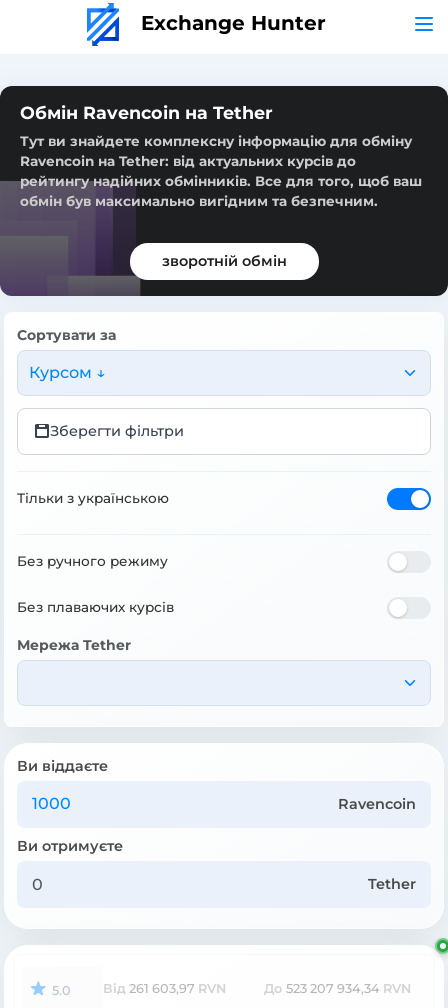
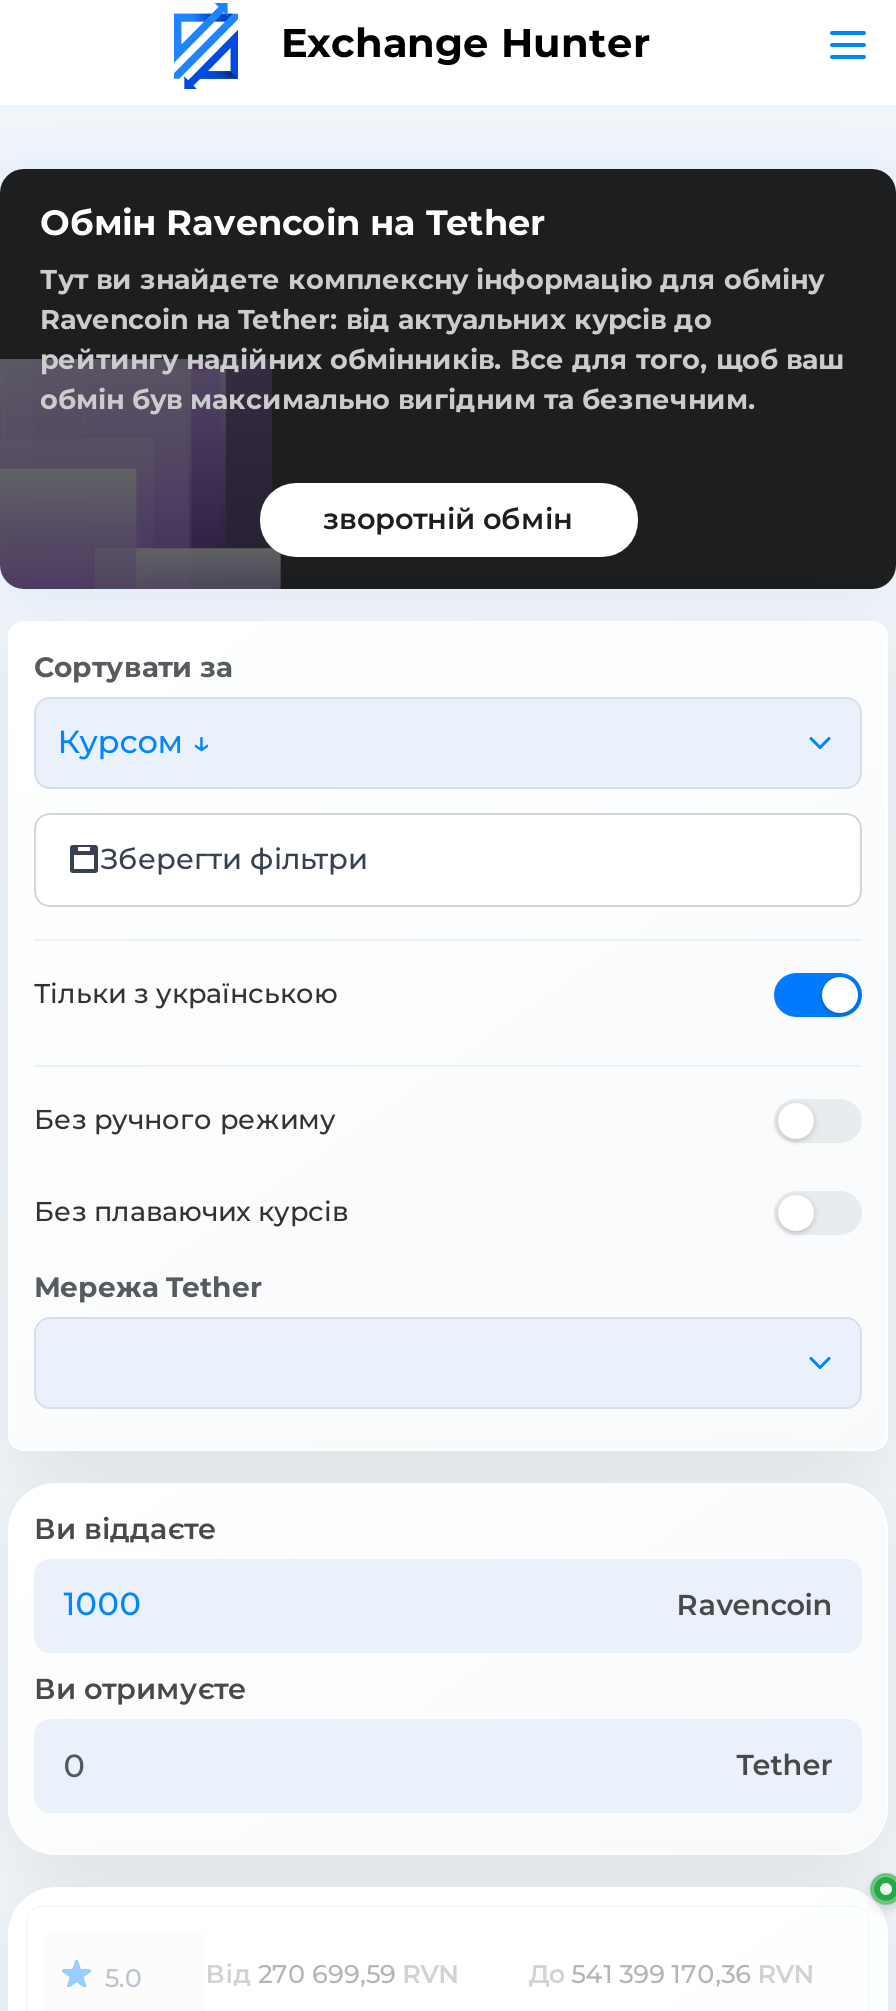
- Від 261 603,97 RVN
+ Від 270 699,59 RVN

- До 523 207 934,34 RVN
+ До 541 399 170,36 RVN
